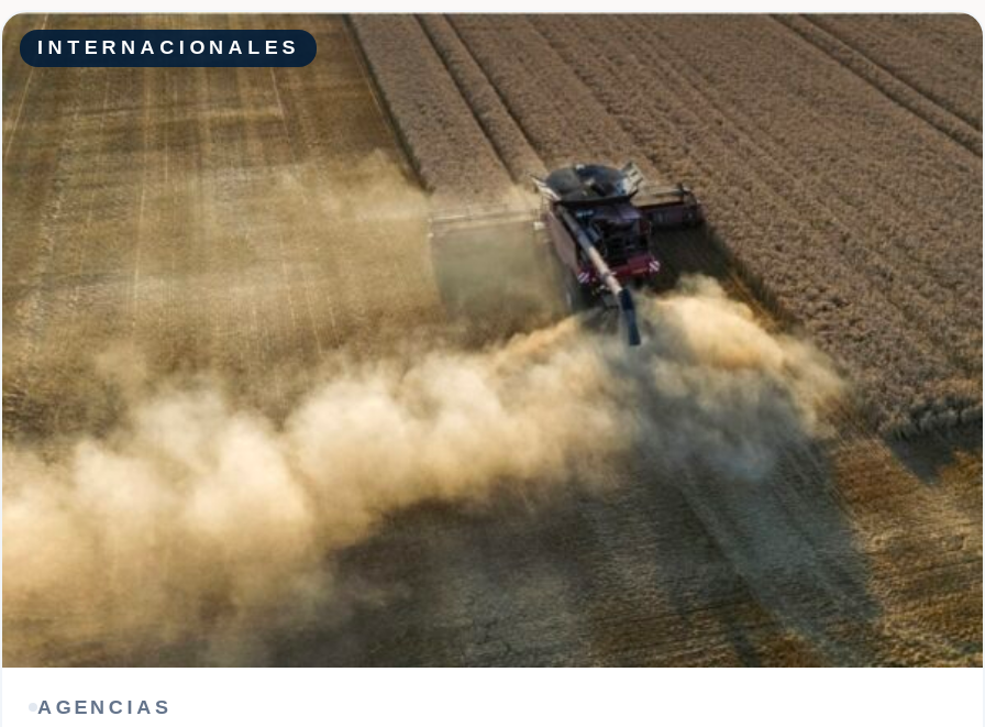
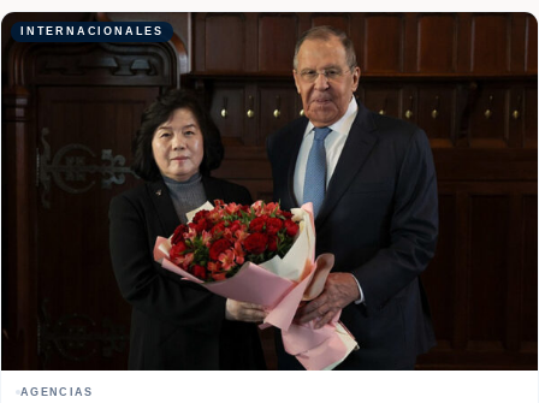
- [image]
+ [image]
